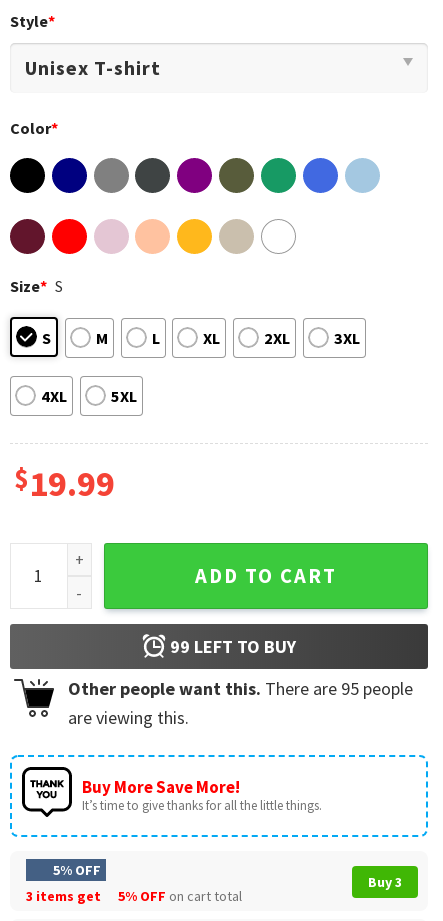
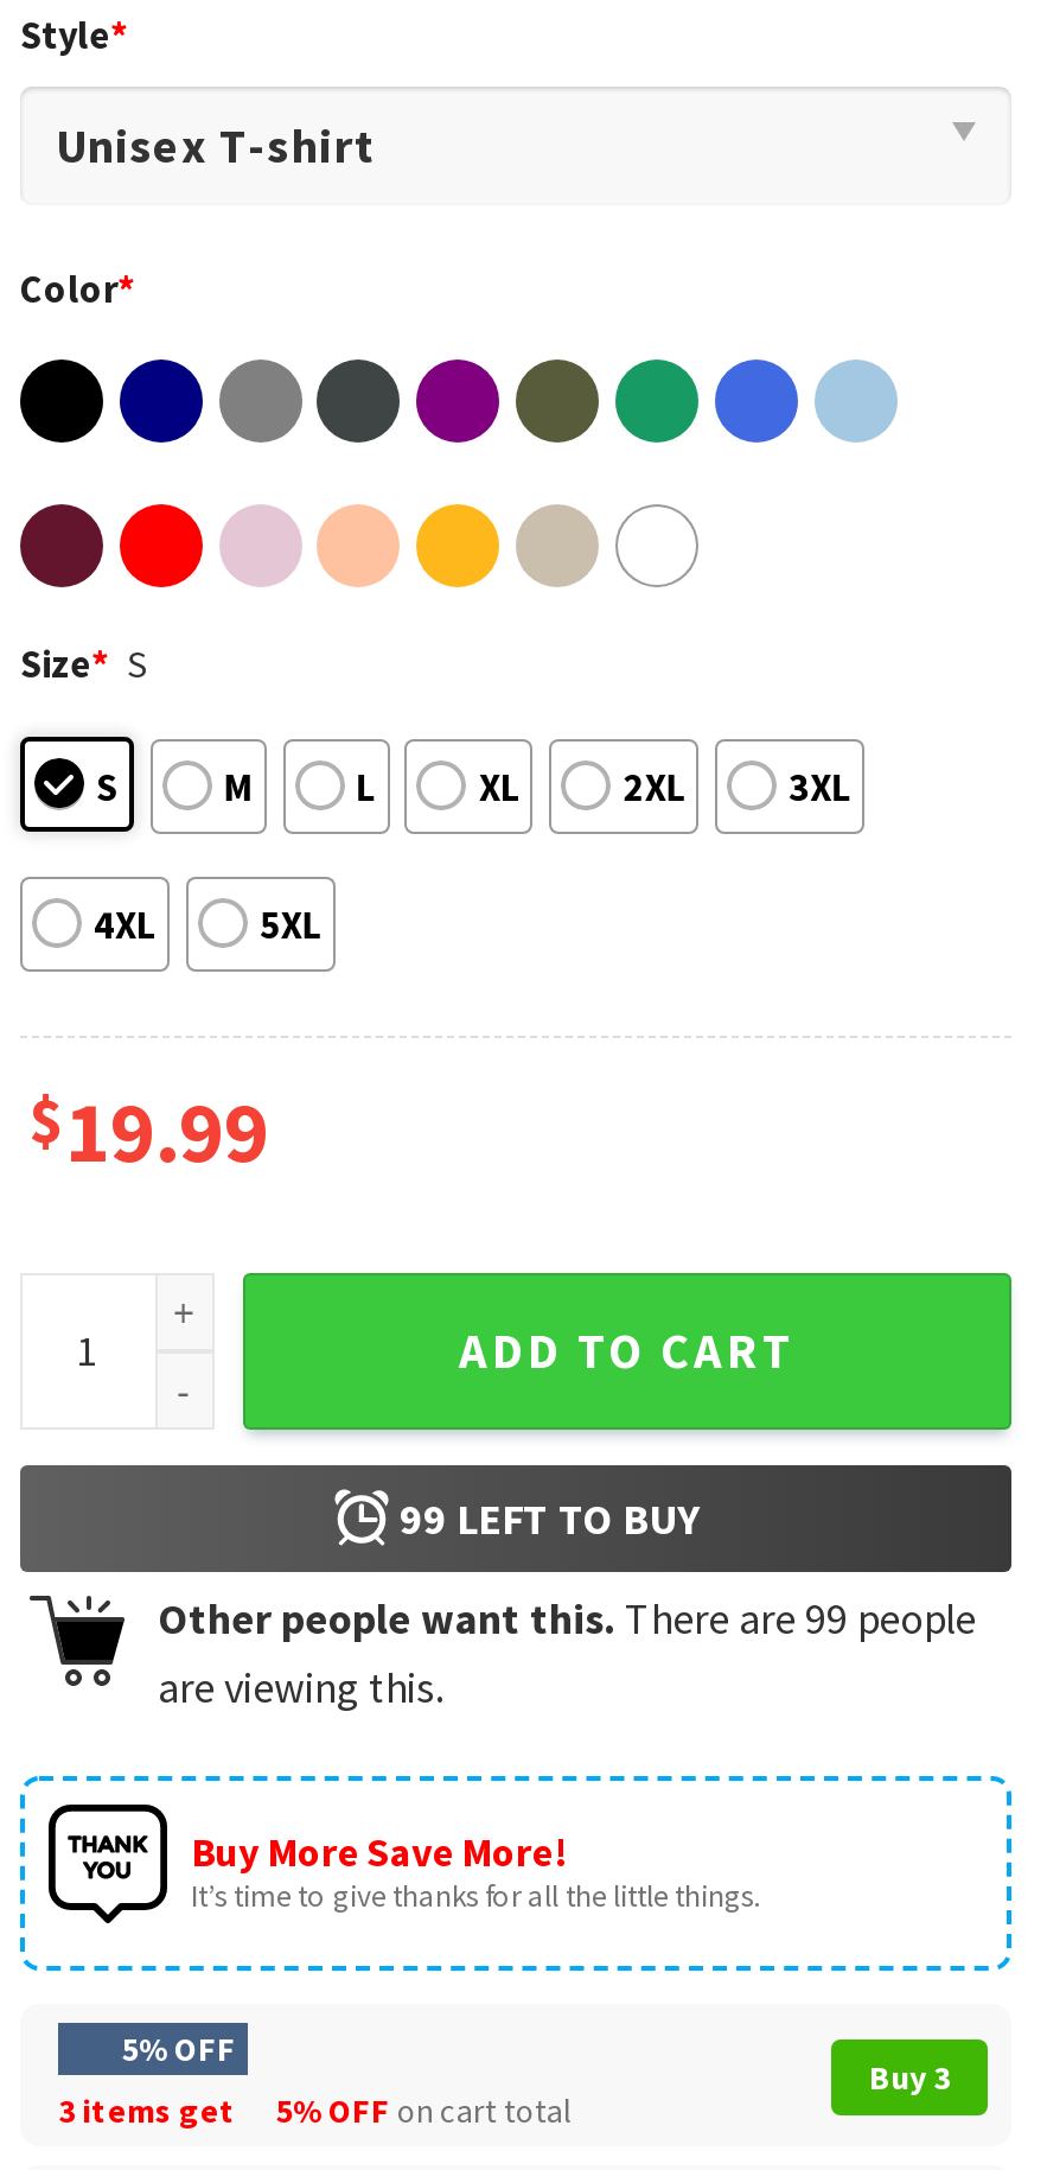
- Other people want this. There are 95 people
+ Other people want this. There are 99 people
